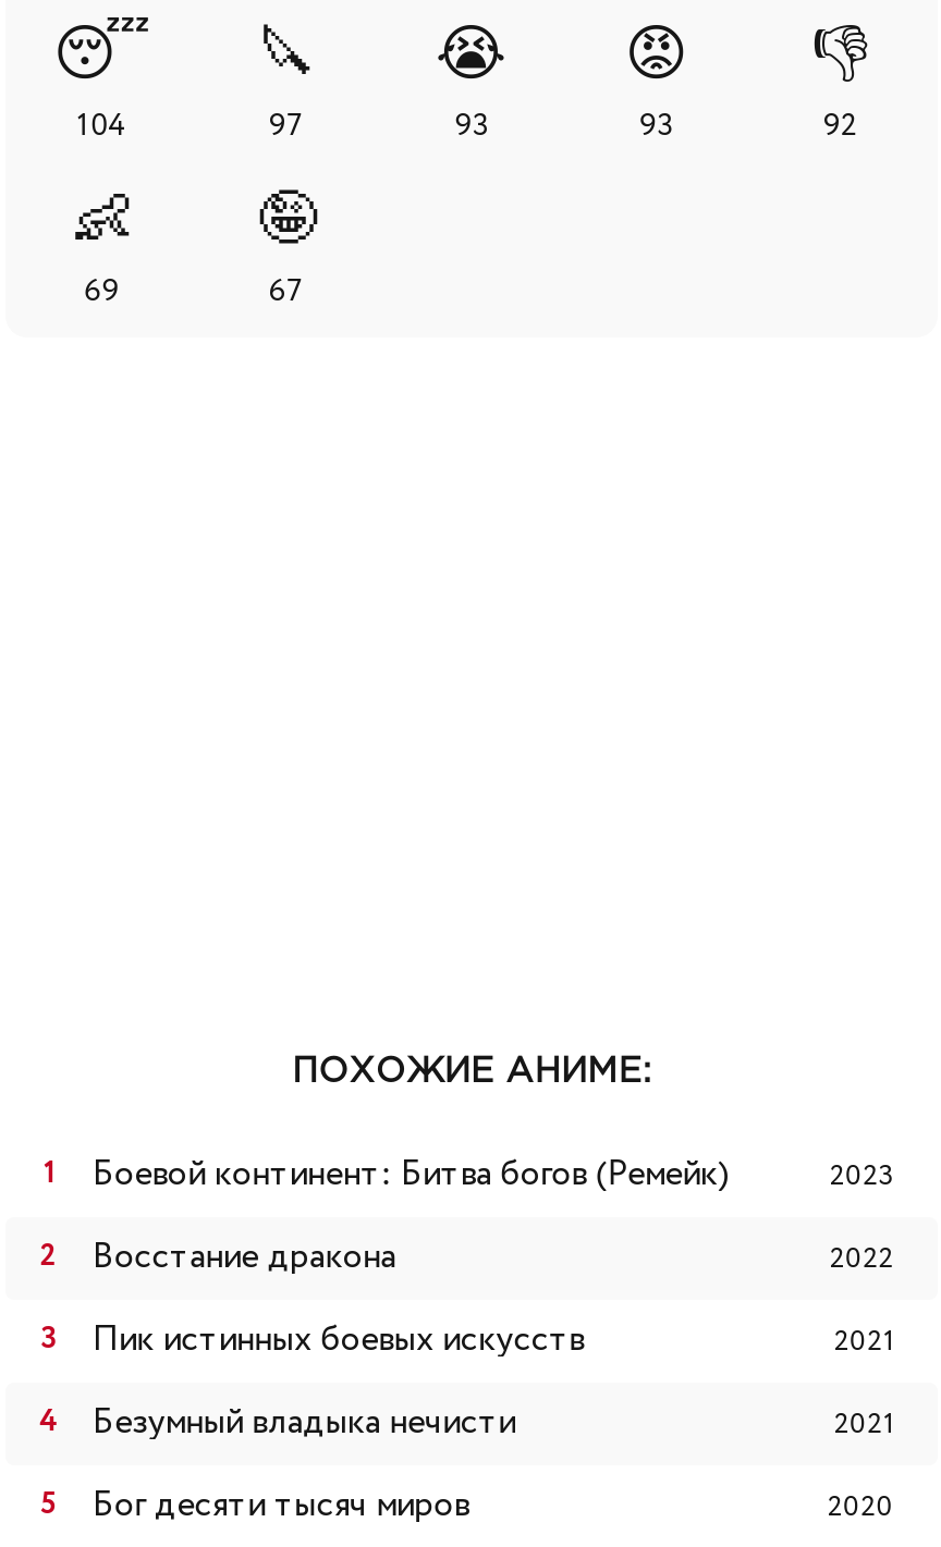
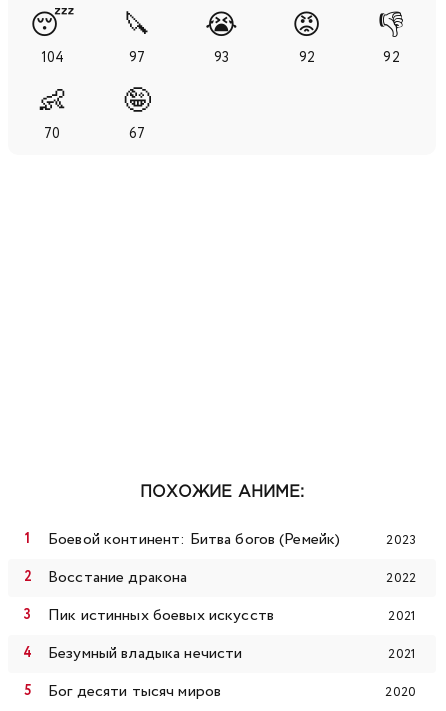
- 93
+ 92

- 69
+ 70
